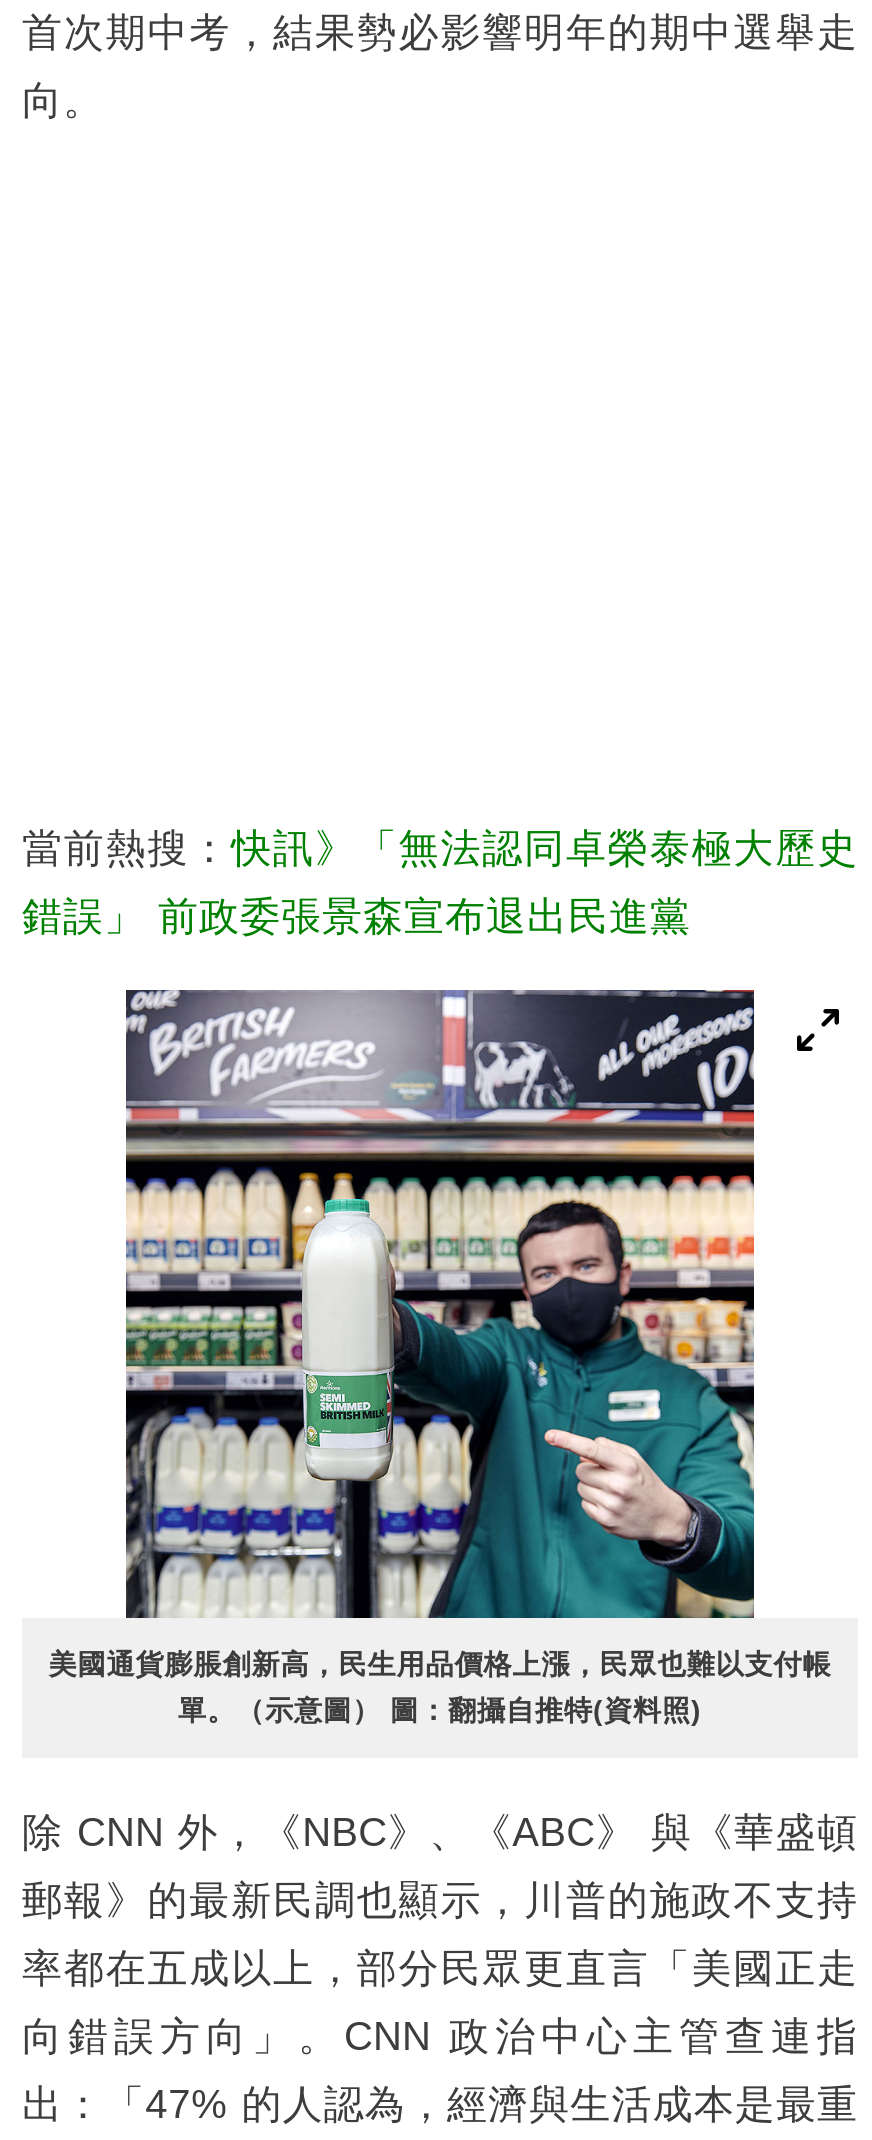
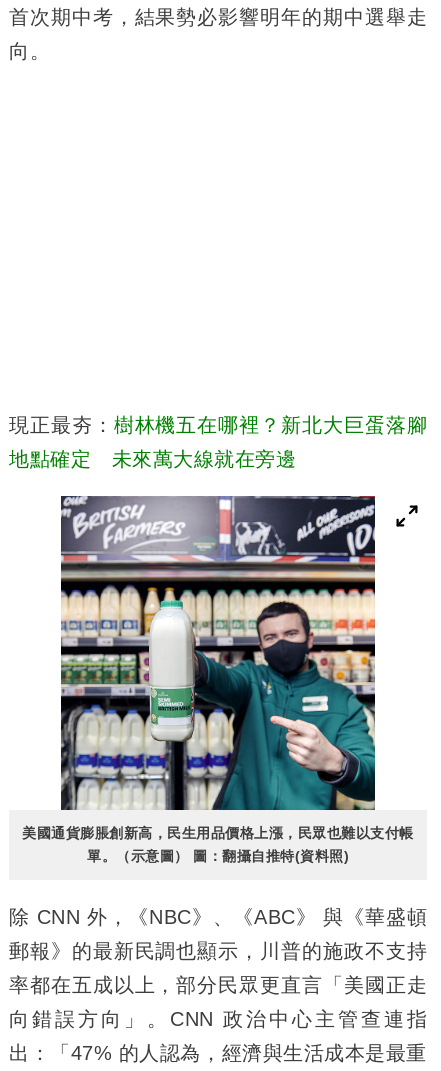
- 當前熱搜：快訊》「無法認同卓榮泰極大歷史
+ 現正最夯：樹林機五在哪裡？新北大巨蛋落腳

- 錯誤」 前政委張景森宣布退出民進黨
+ 地點確定 未來萬大線就在旁邊
